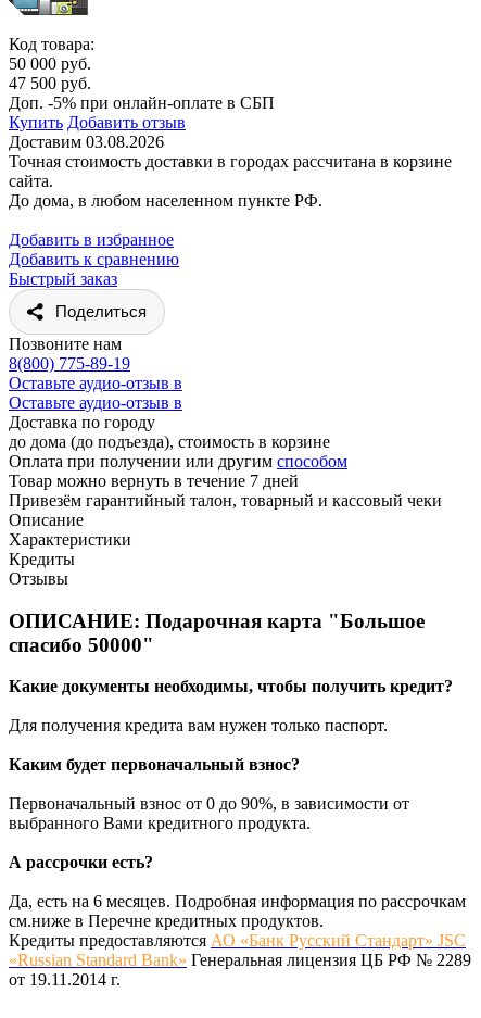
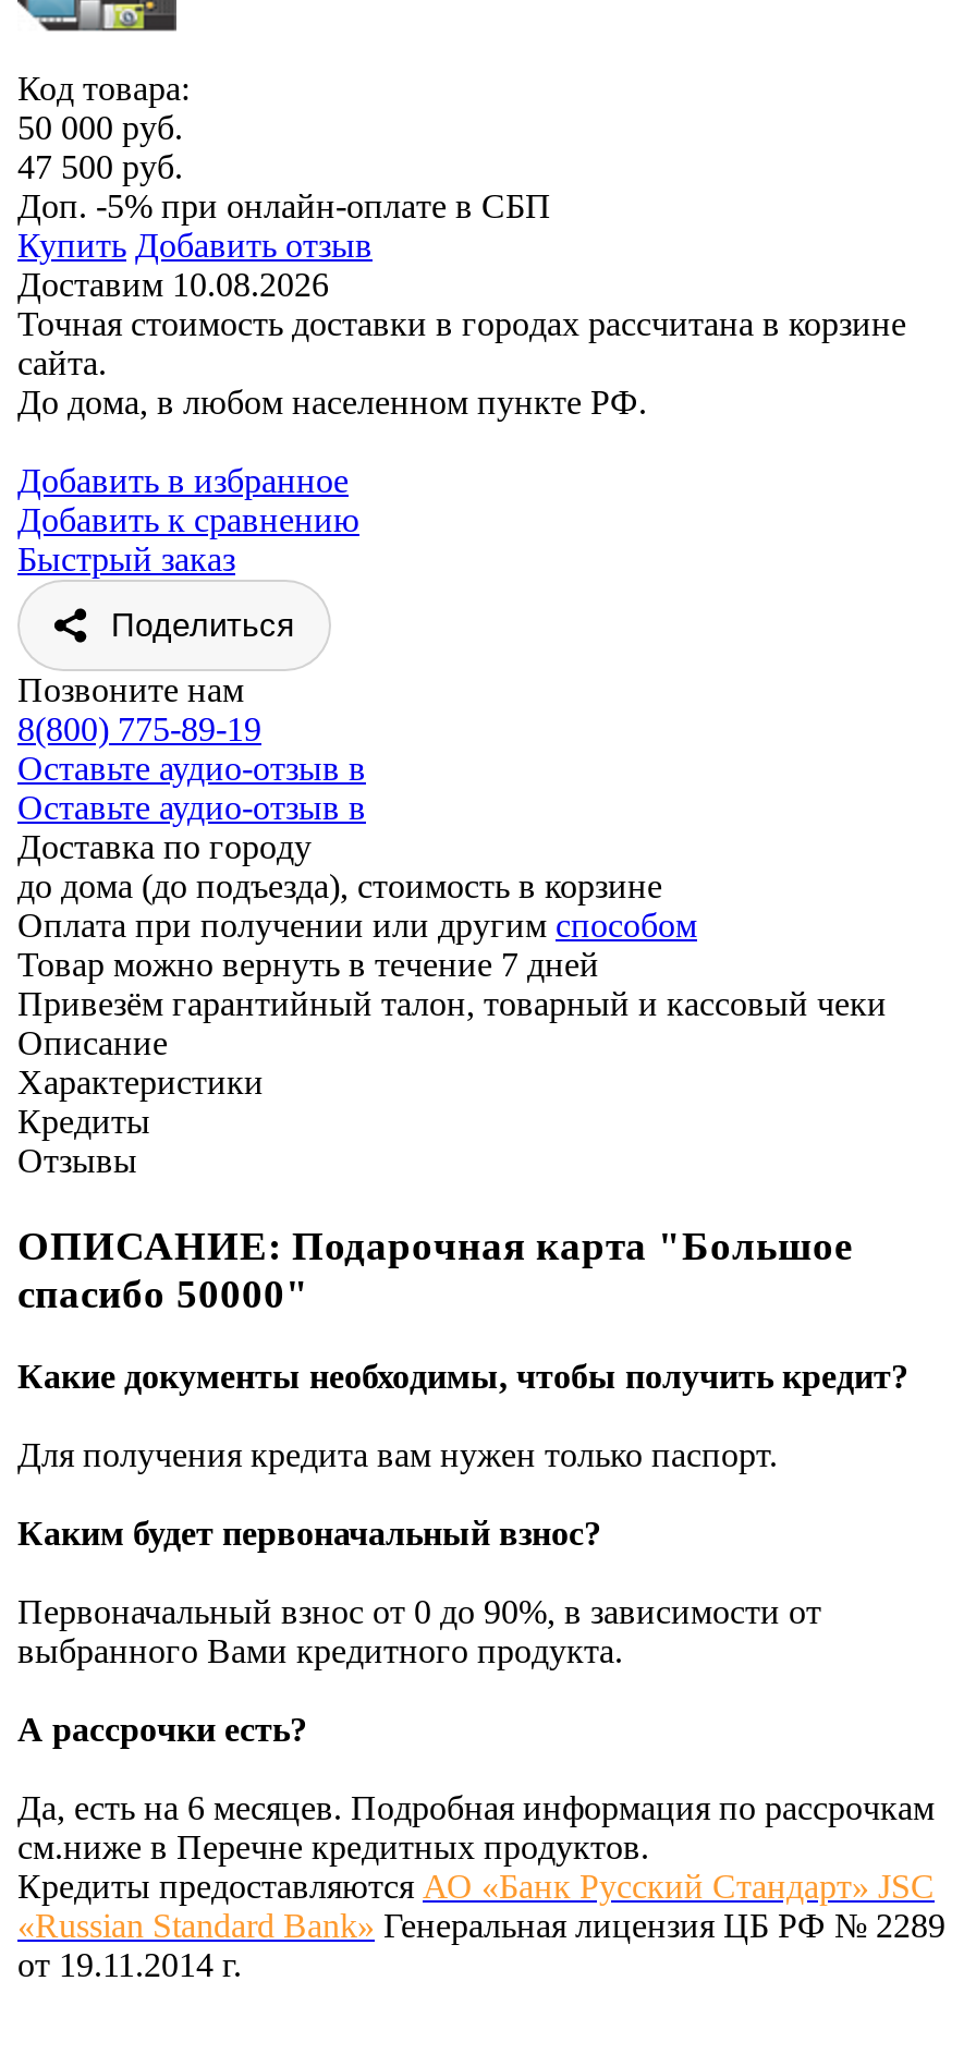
- Доставим 03.08.2026
+ Доставим 10.08.2026
